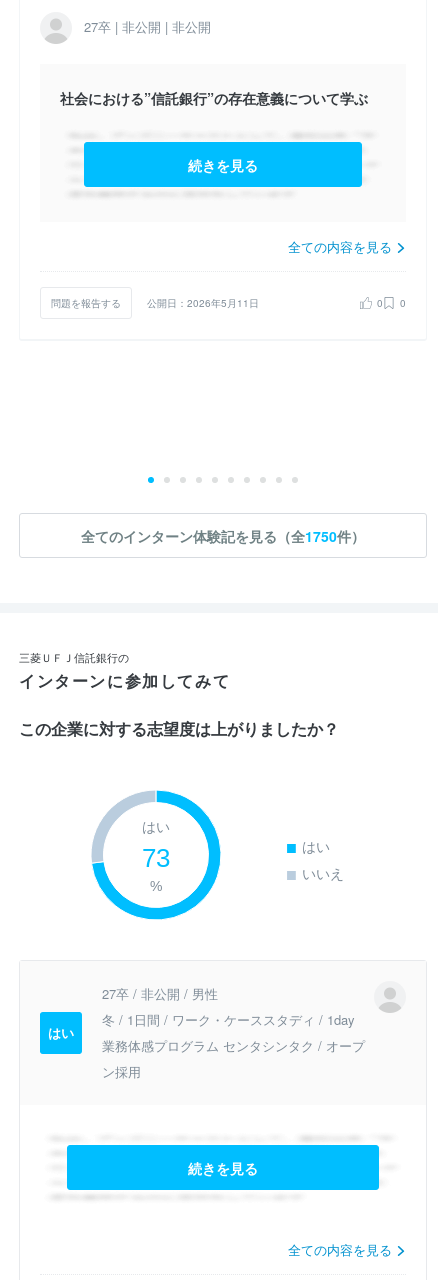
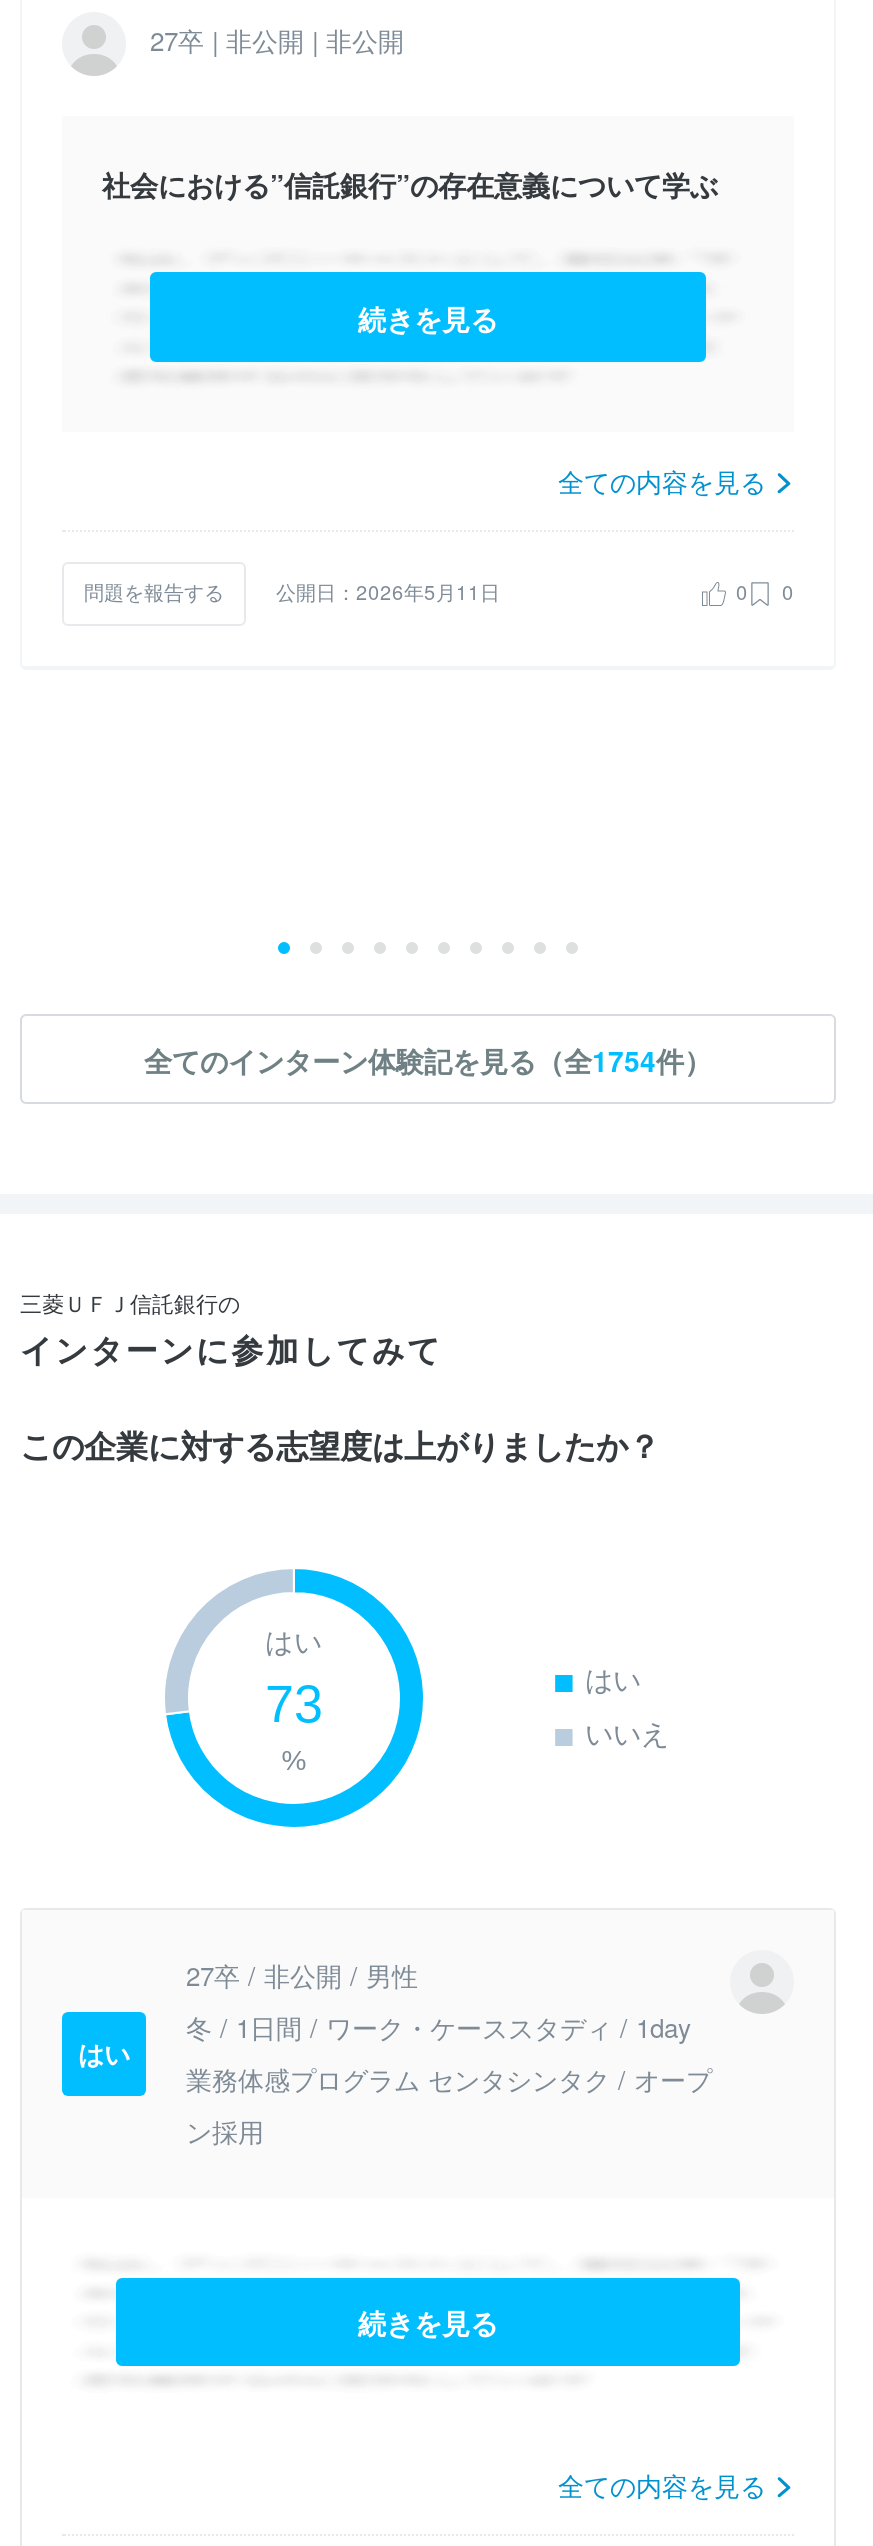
- 全てのインターン体験記を見る（全1750件）
+ 全てのインターン体験記を見る（全1754件）
